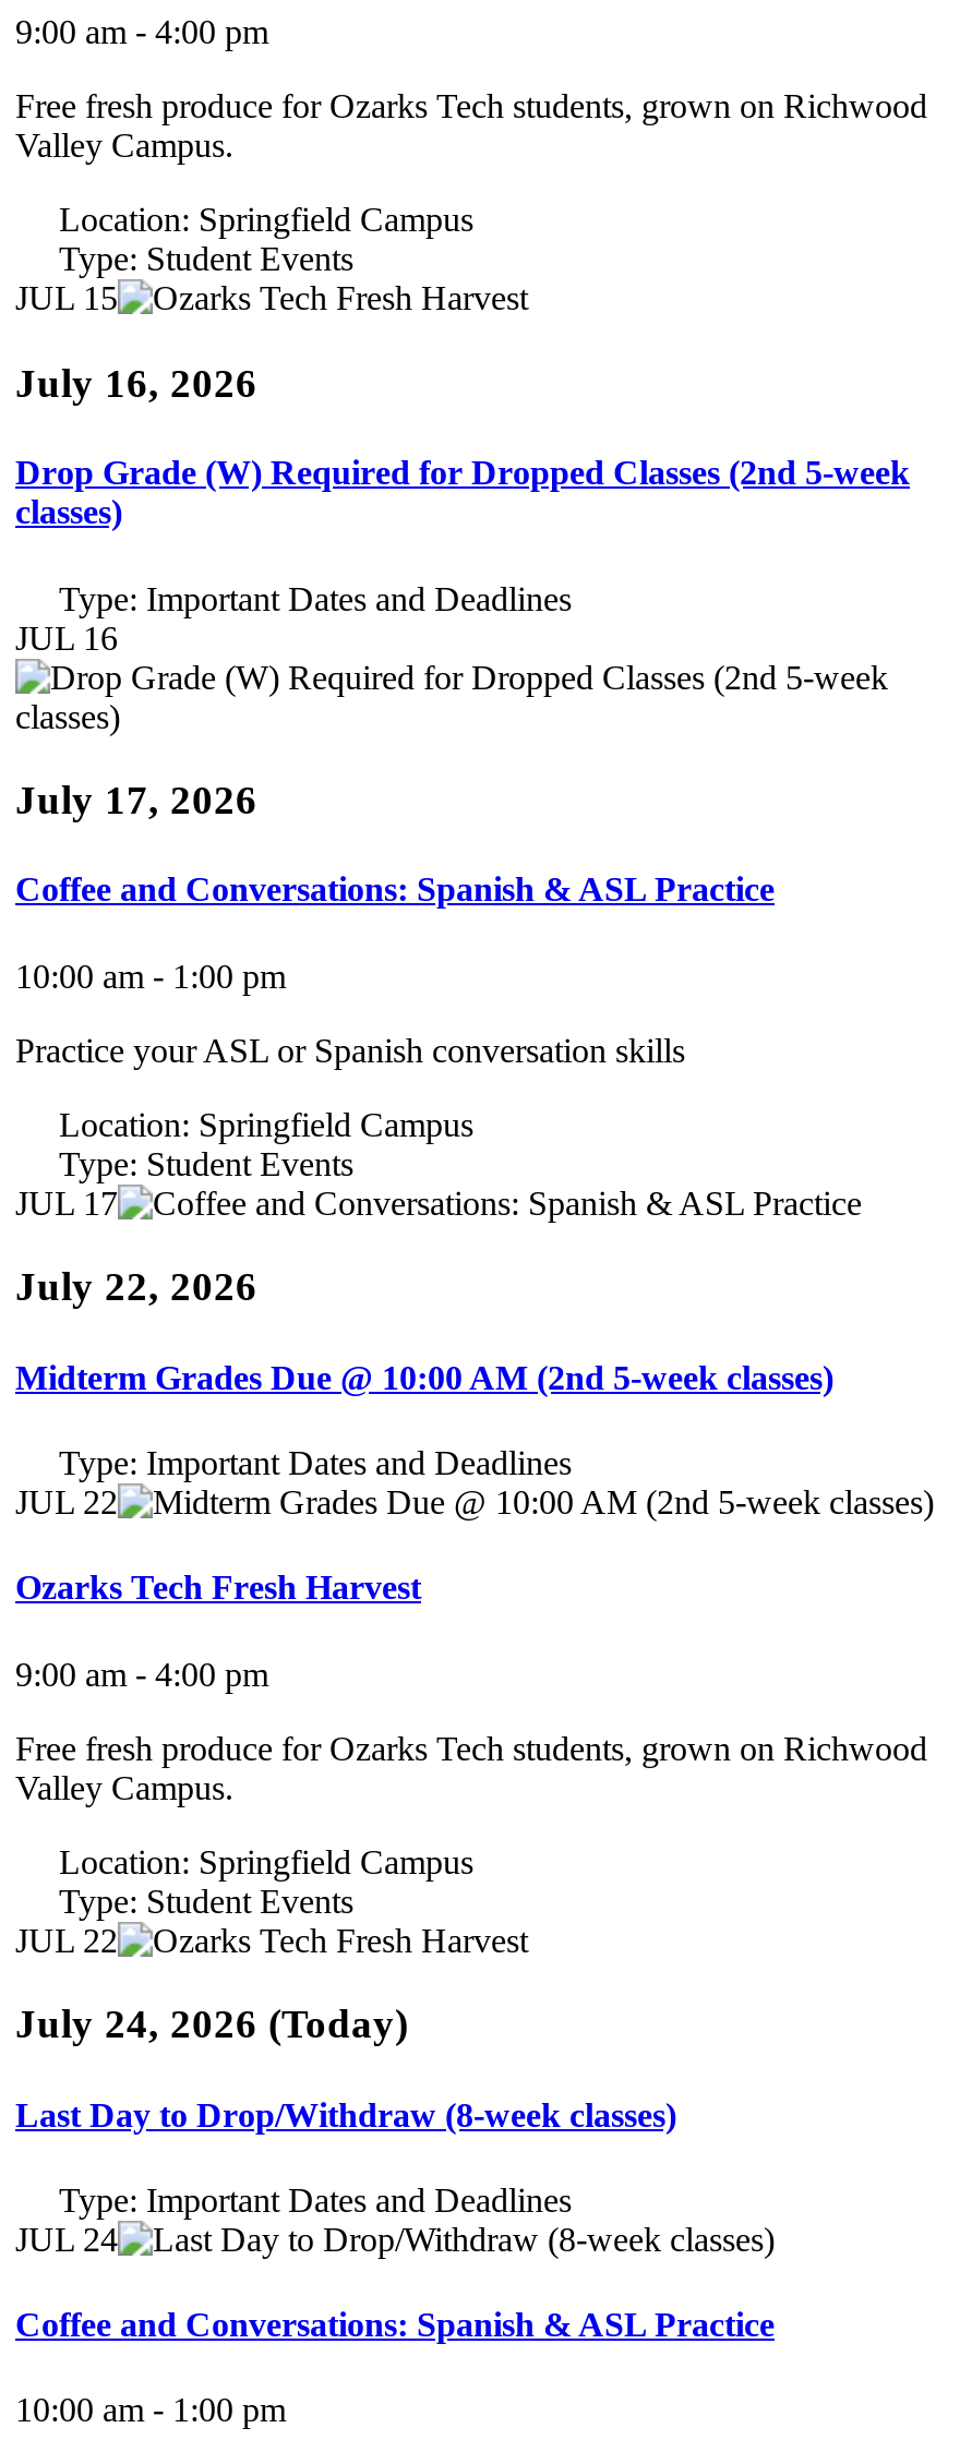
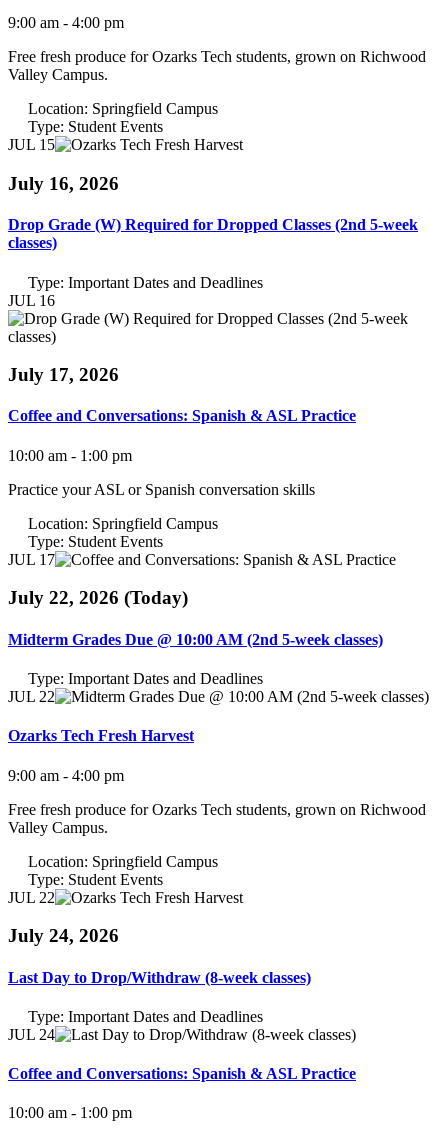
- July 22, 2026
+ July 22, 2026 (Today)

- July 24, 2026 (Today)
+ July 24, 2026
